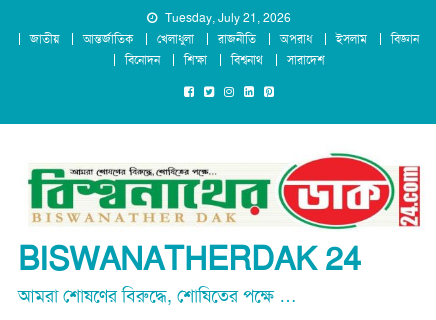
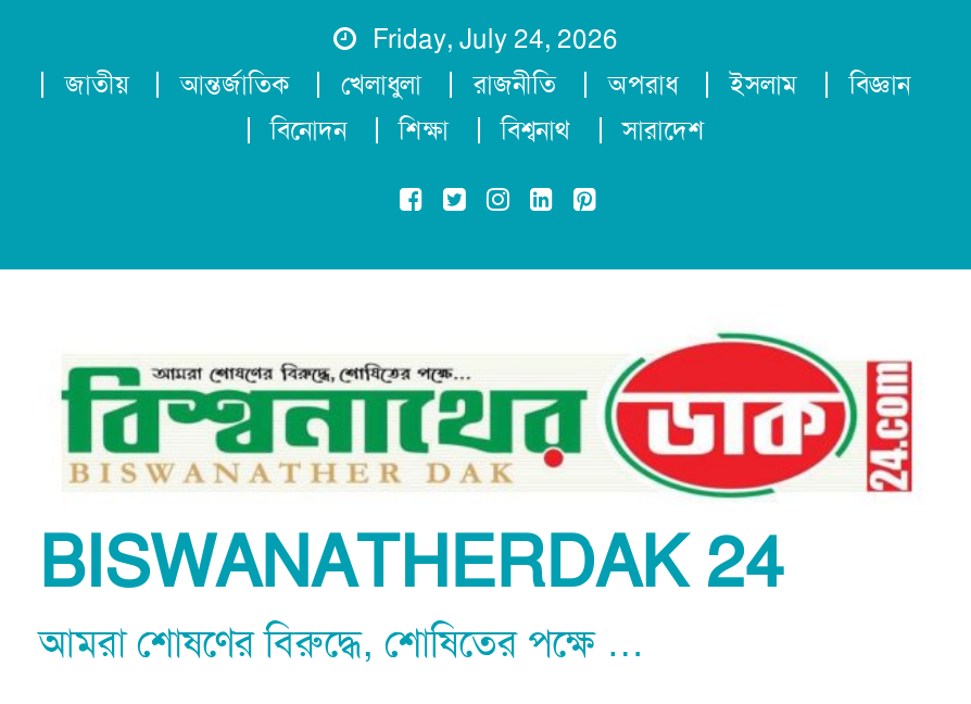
- Tuesday, July 21, 2026
+ Friday, July 24, 2026
